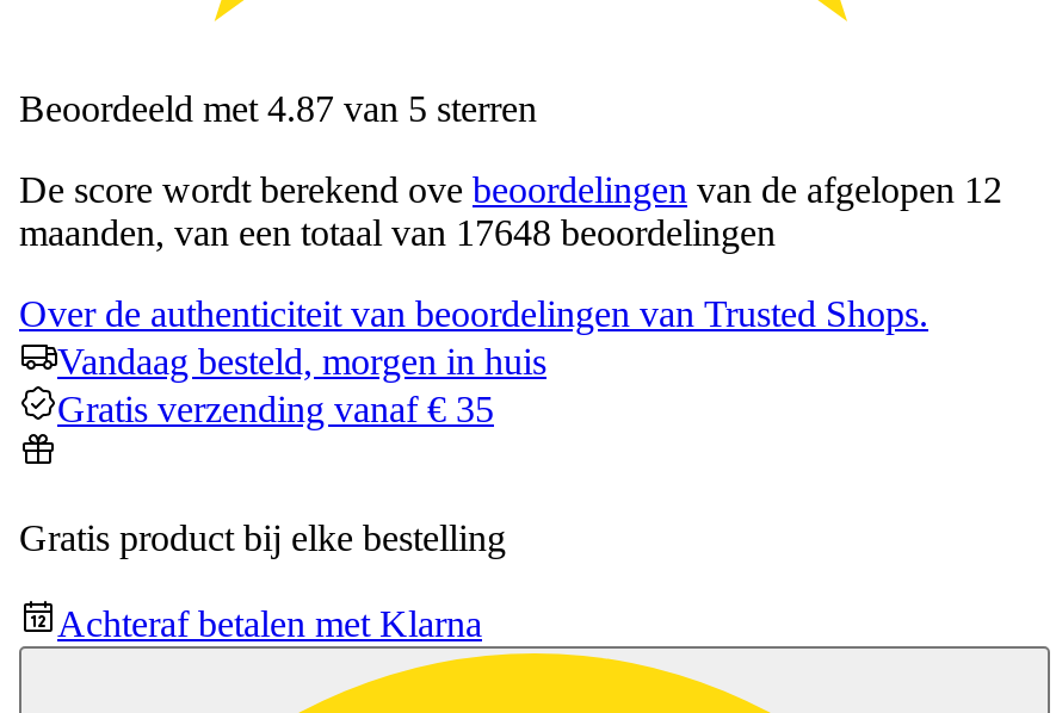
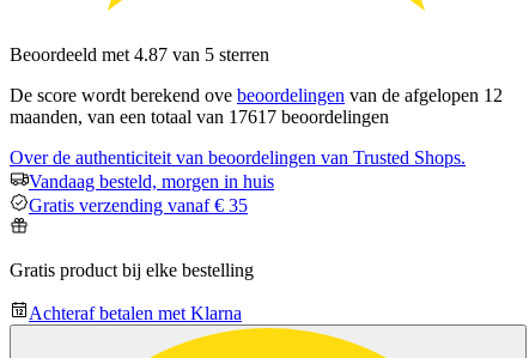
- maanden, van een totaal van 17648 beoordelingen
+ maanden, van een totaal van 17617 beoordelingen
